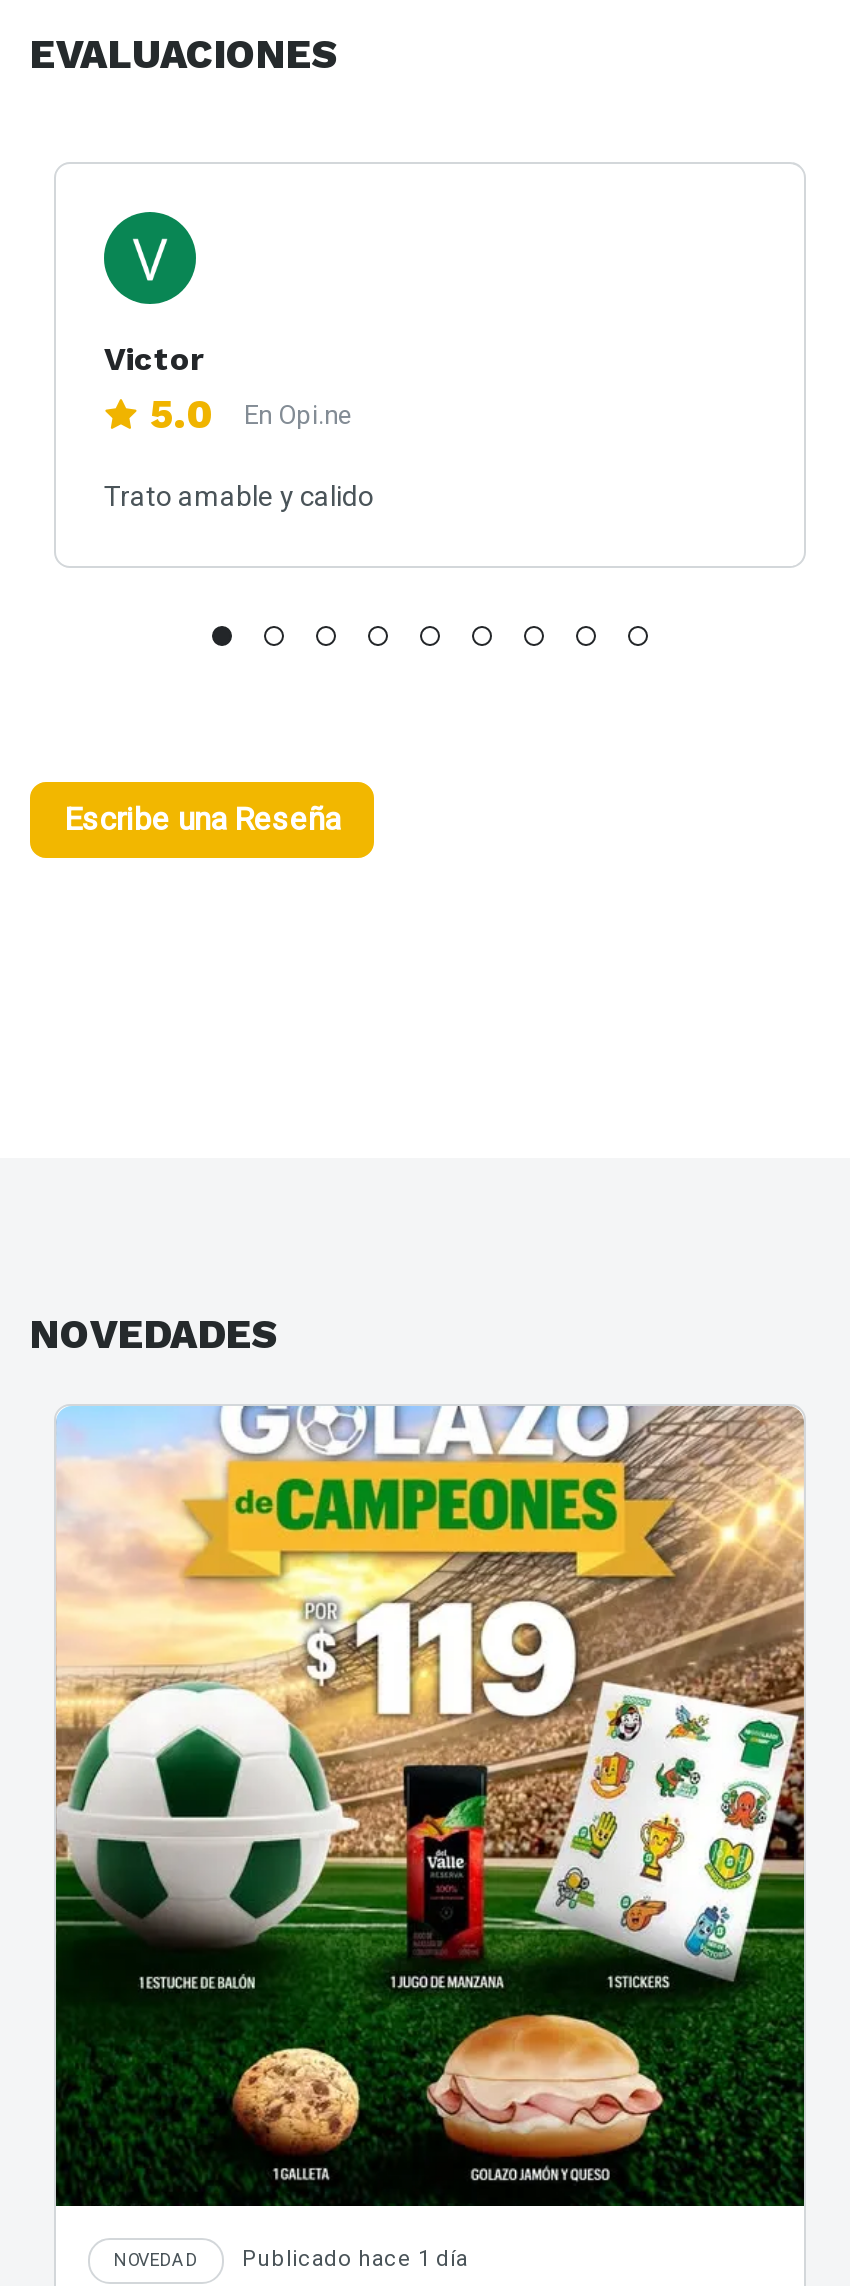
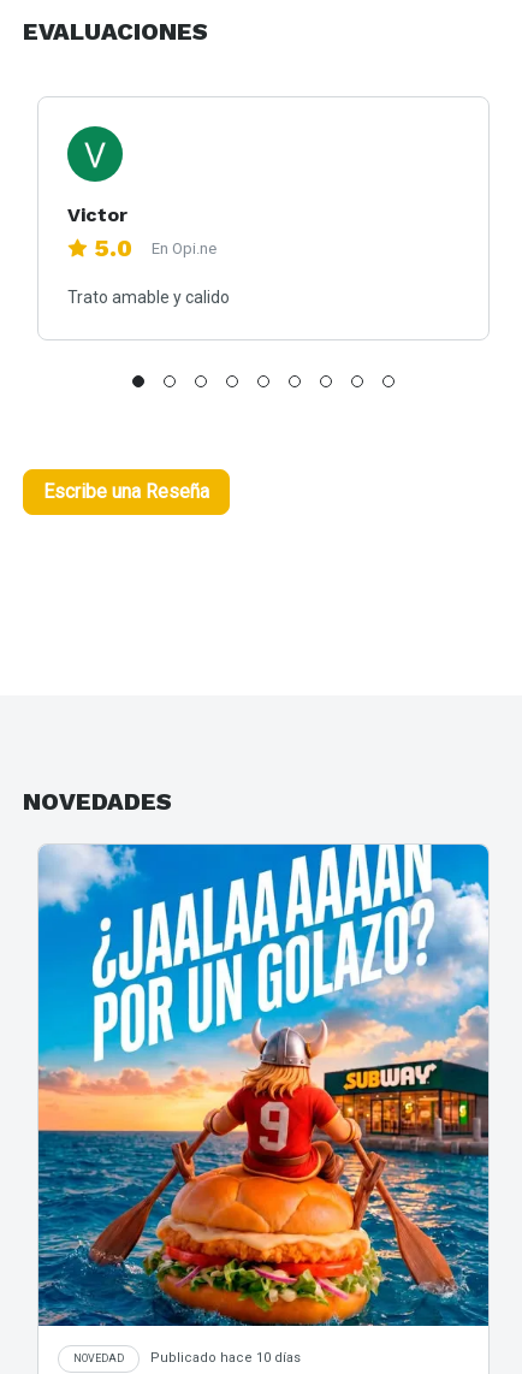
- [image]
- Publicado hace 1 día
+ [image]
+ Publicado hace 10 días
